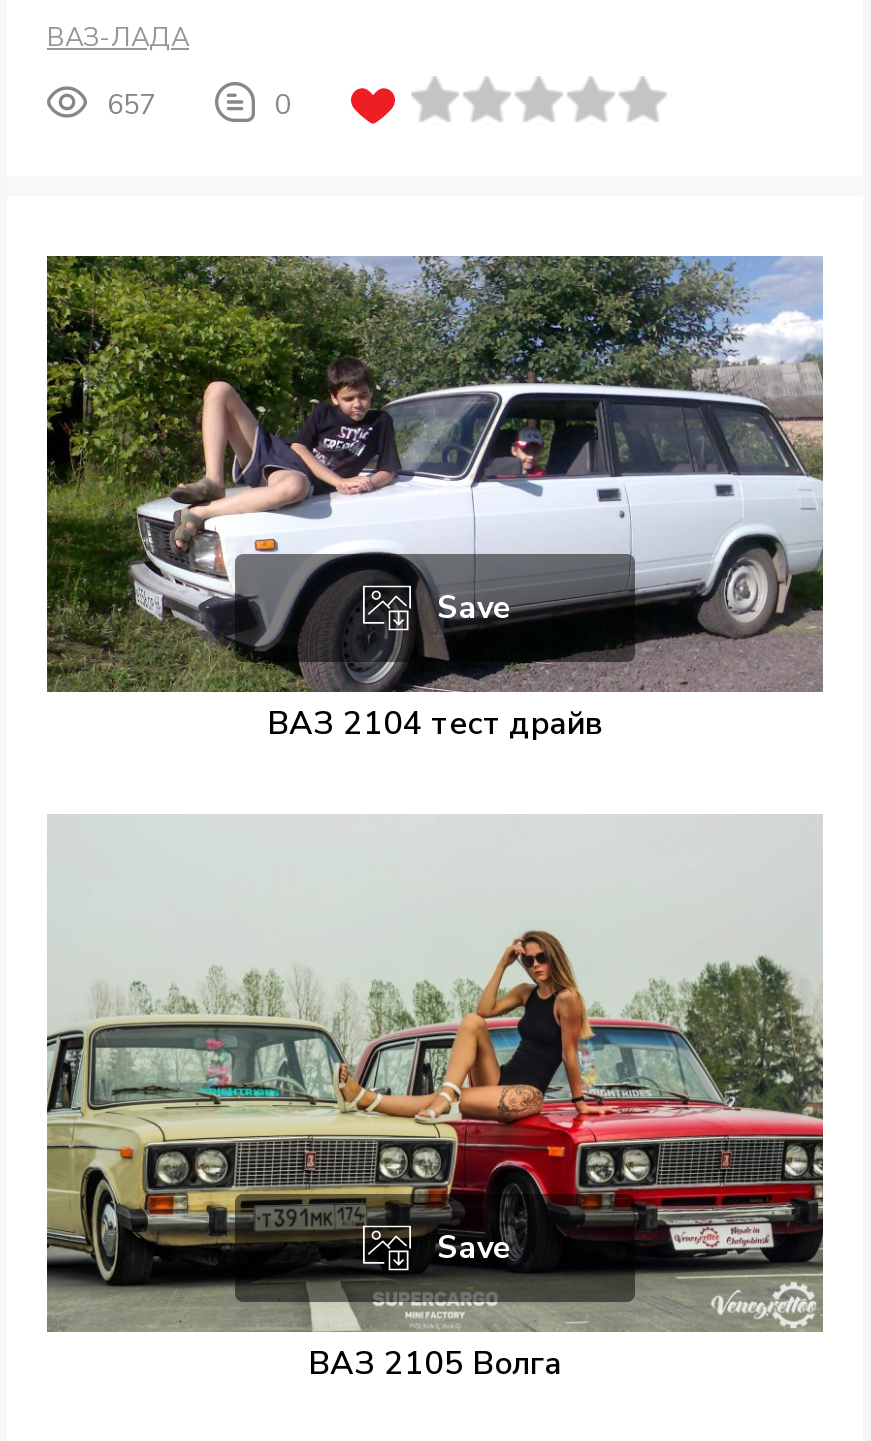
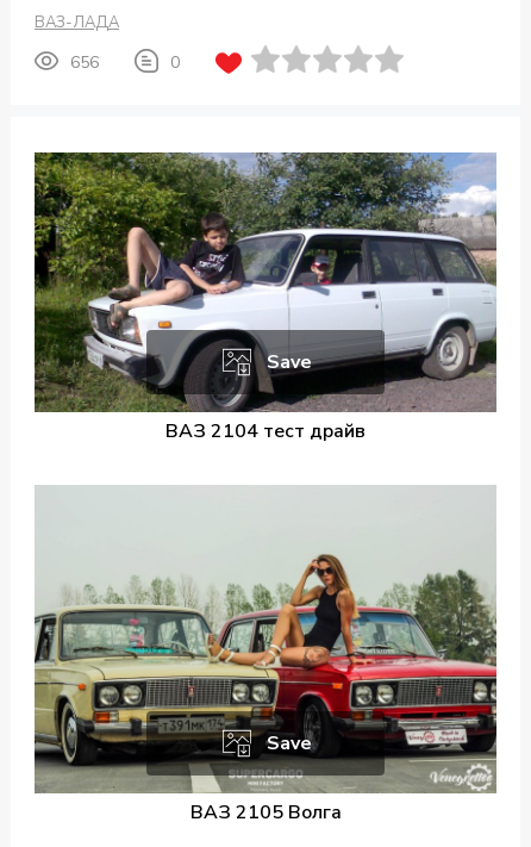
- 657
+ 656
